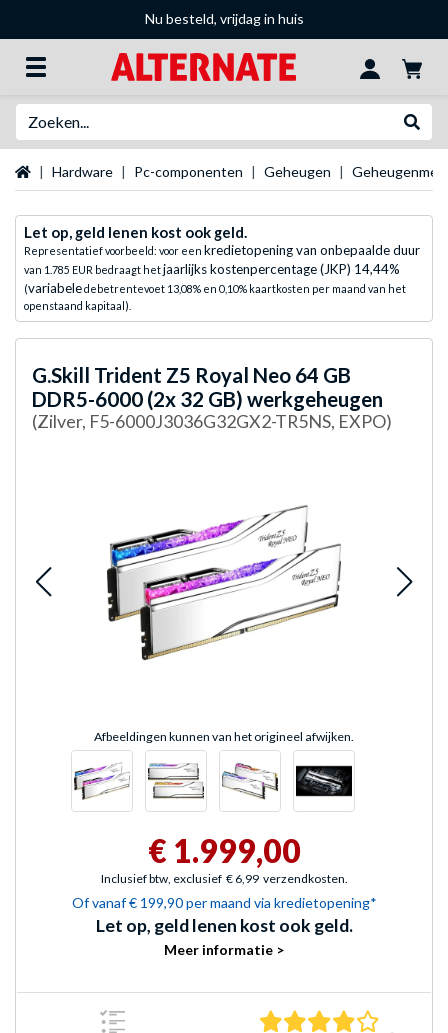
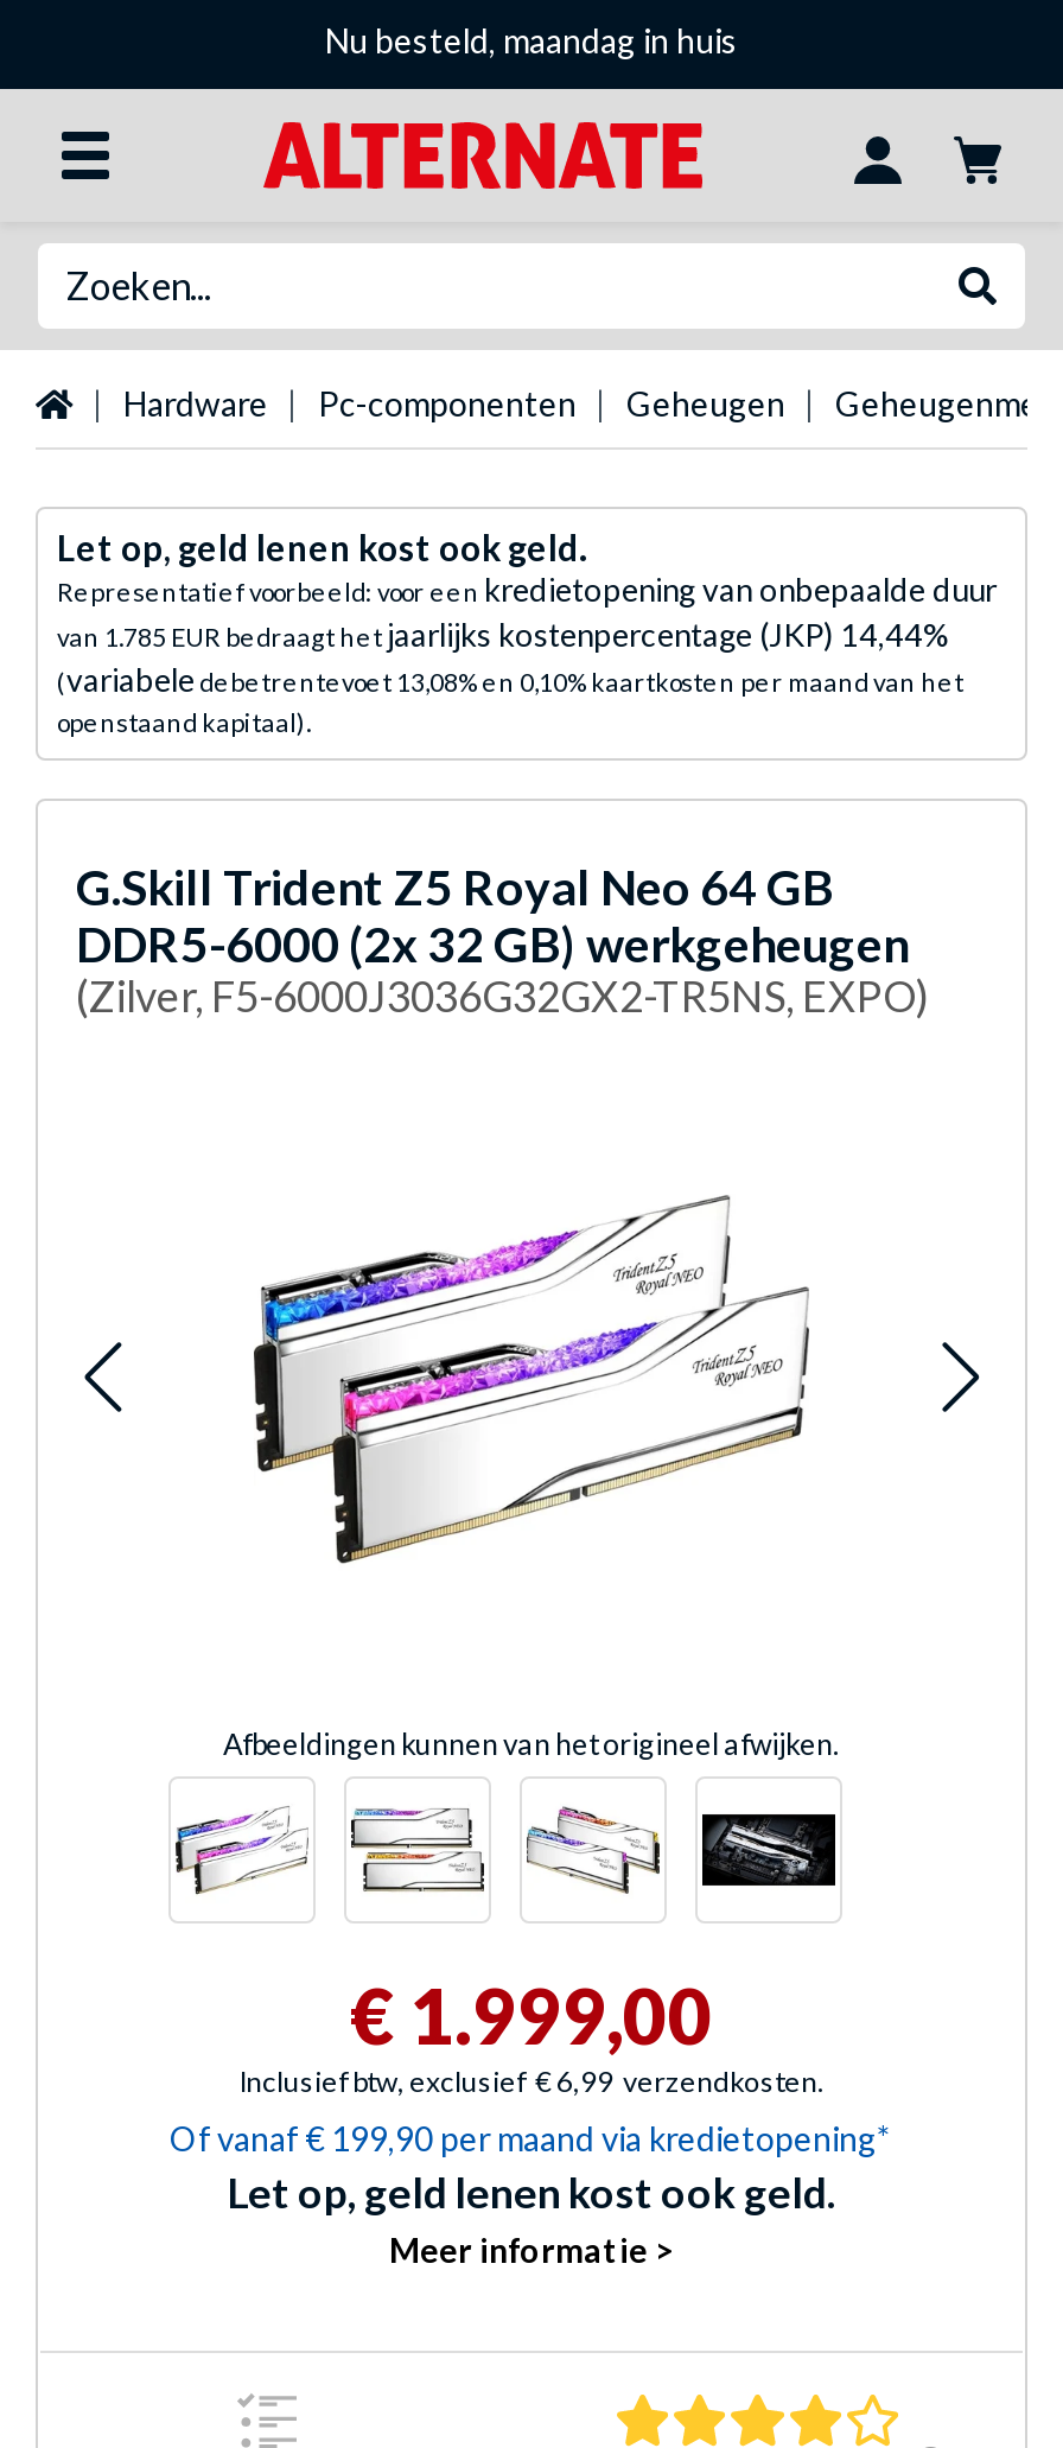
- Nu besteld, vrijdag in huis
+ Nu besteld, maandag in huis
